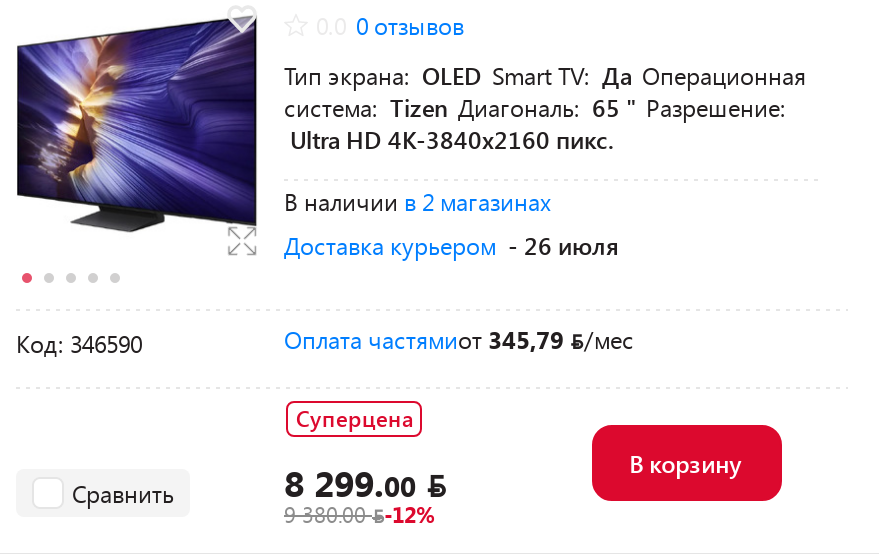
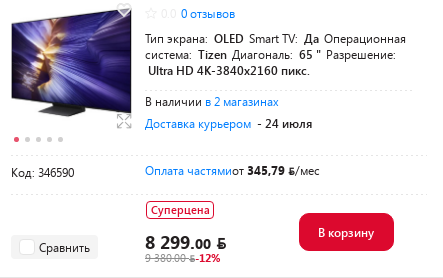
- Доставка курьером - 26 июля
+ Доставка курьером - 24 июля
